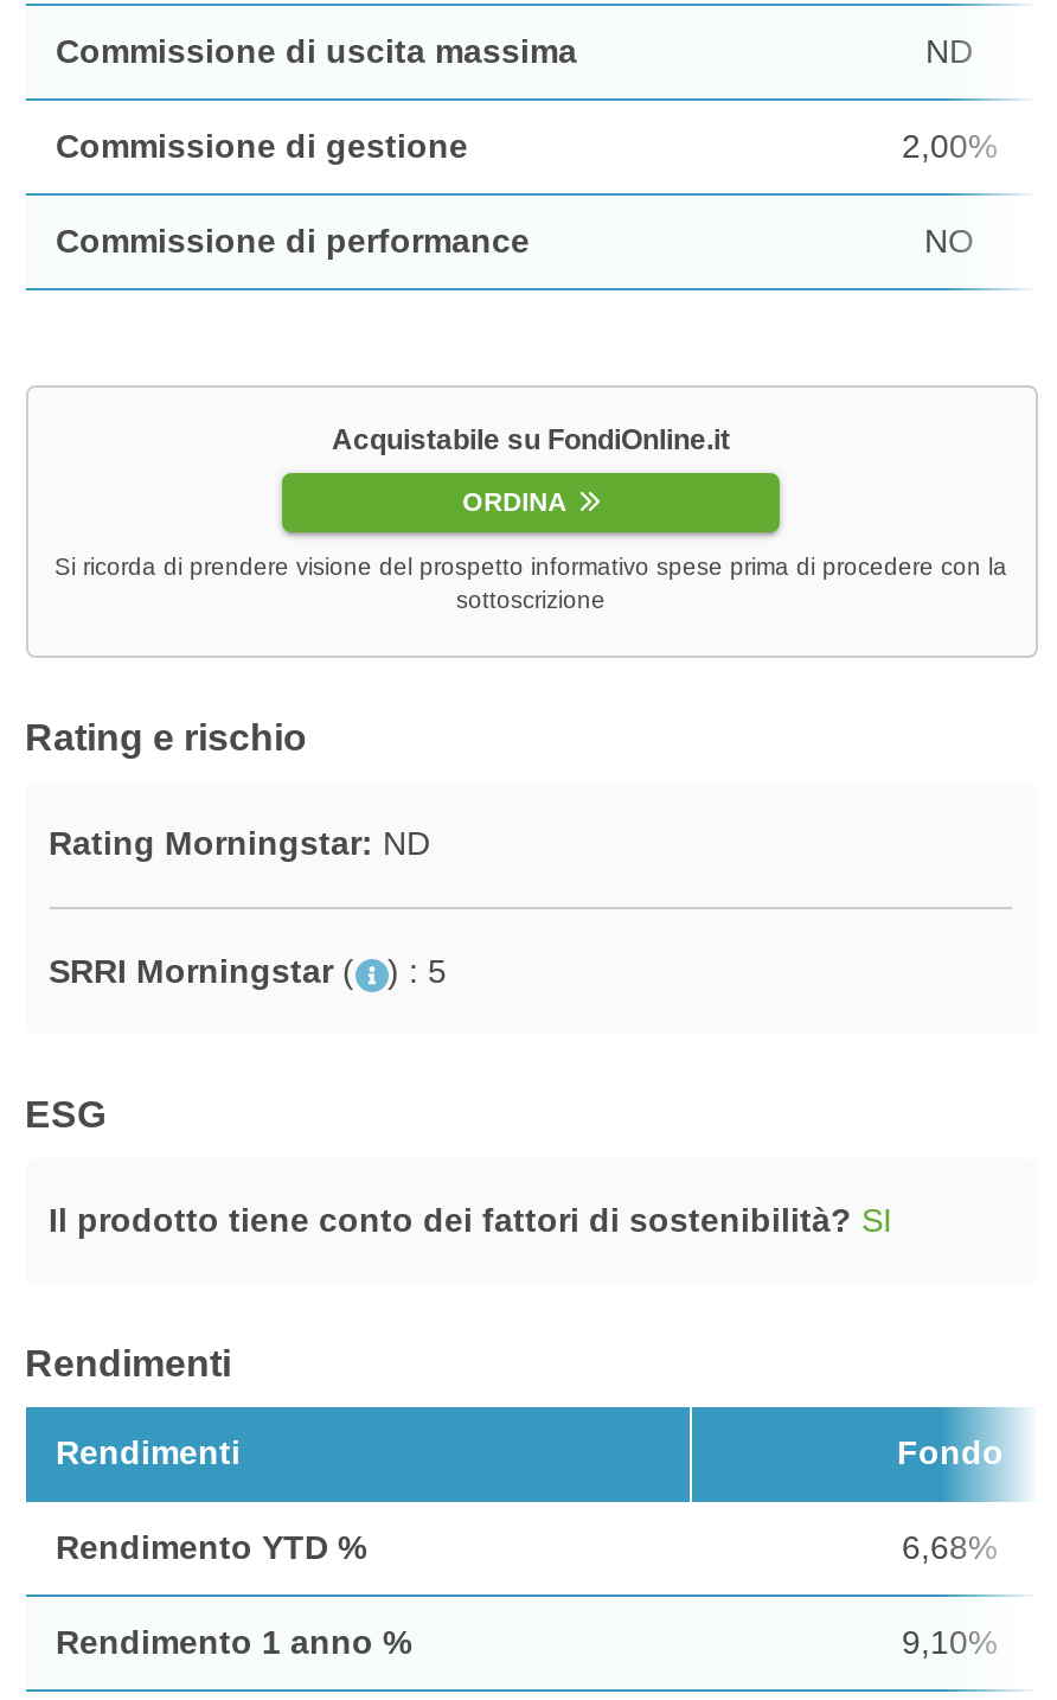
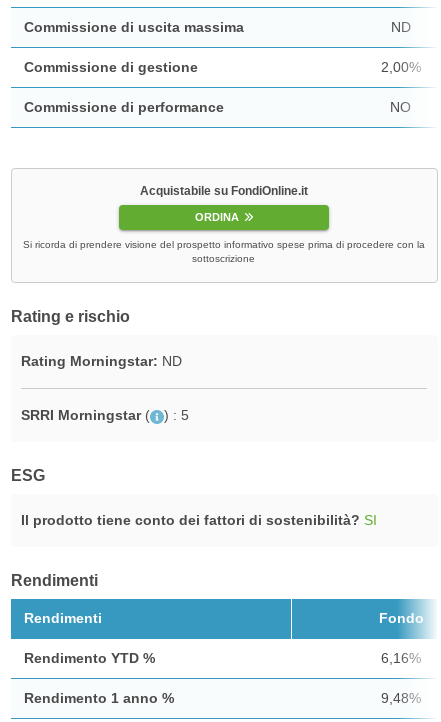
- 6,68%
+ 6,16%

- 9,10%
+ 9,48%
